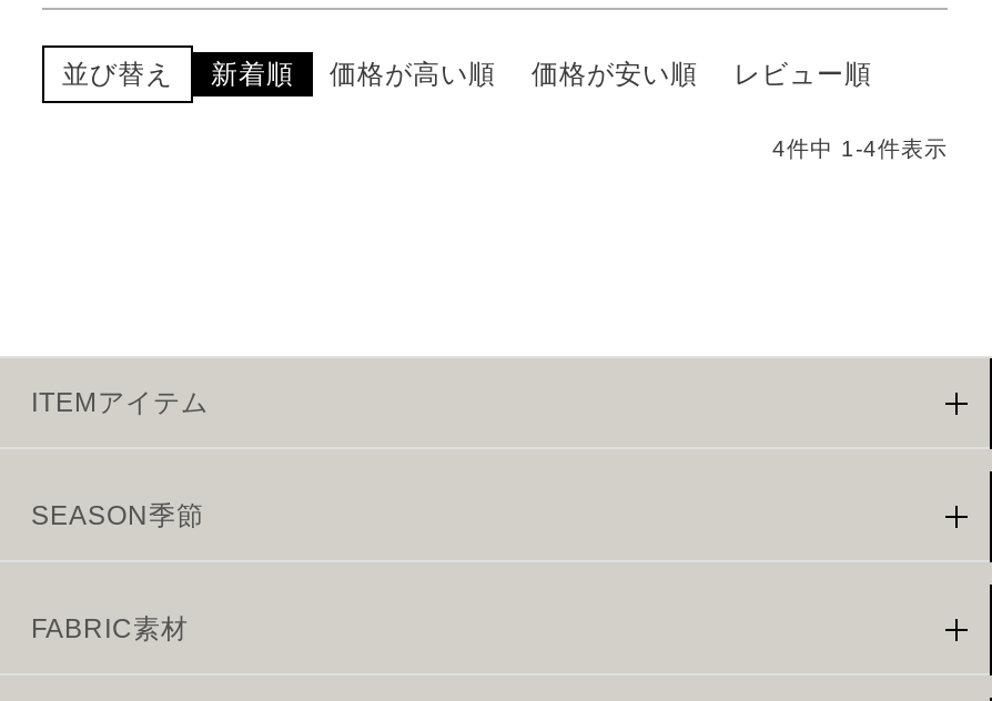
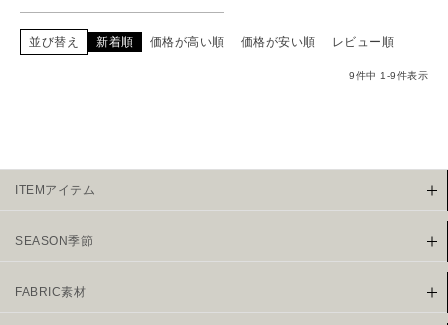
- 4件中 1 -4件表示
+ 9件中 1 -9件表示
